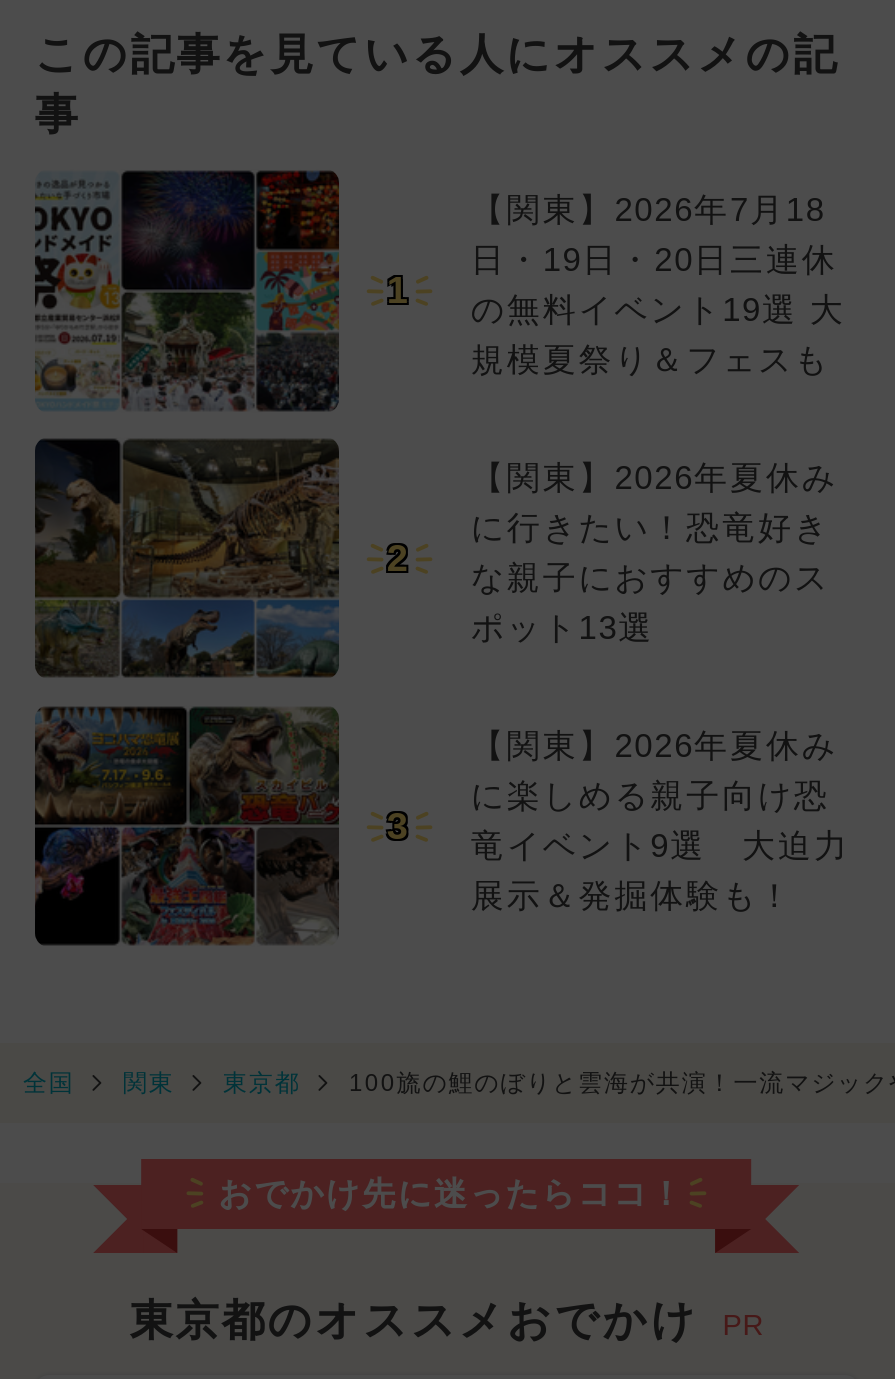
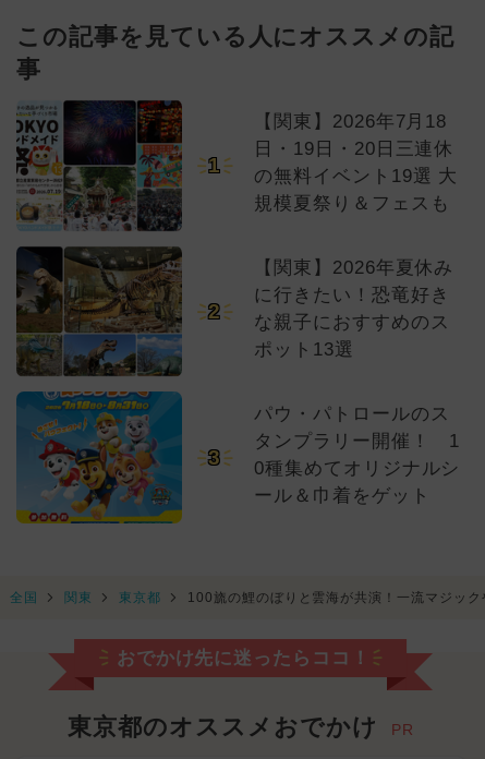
- [image]
+ [image]

- 【関東】2026年夏休み
- に楽しめる親子向け恐
- 竜イベント9選 大迫力
- 展示＆発掘体験も！
+ パウ・パトロールのス
+ タンプラリー開催！ 1
+ 0種集めてオリジナルシ
+ ール＆巾着をゲット
